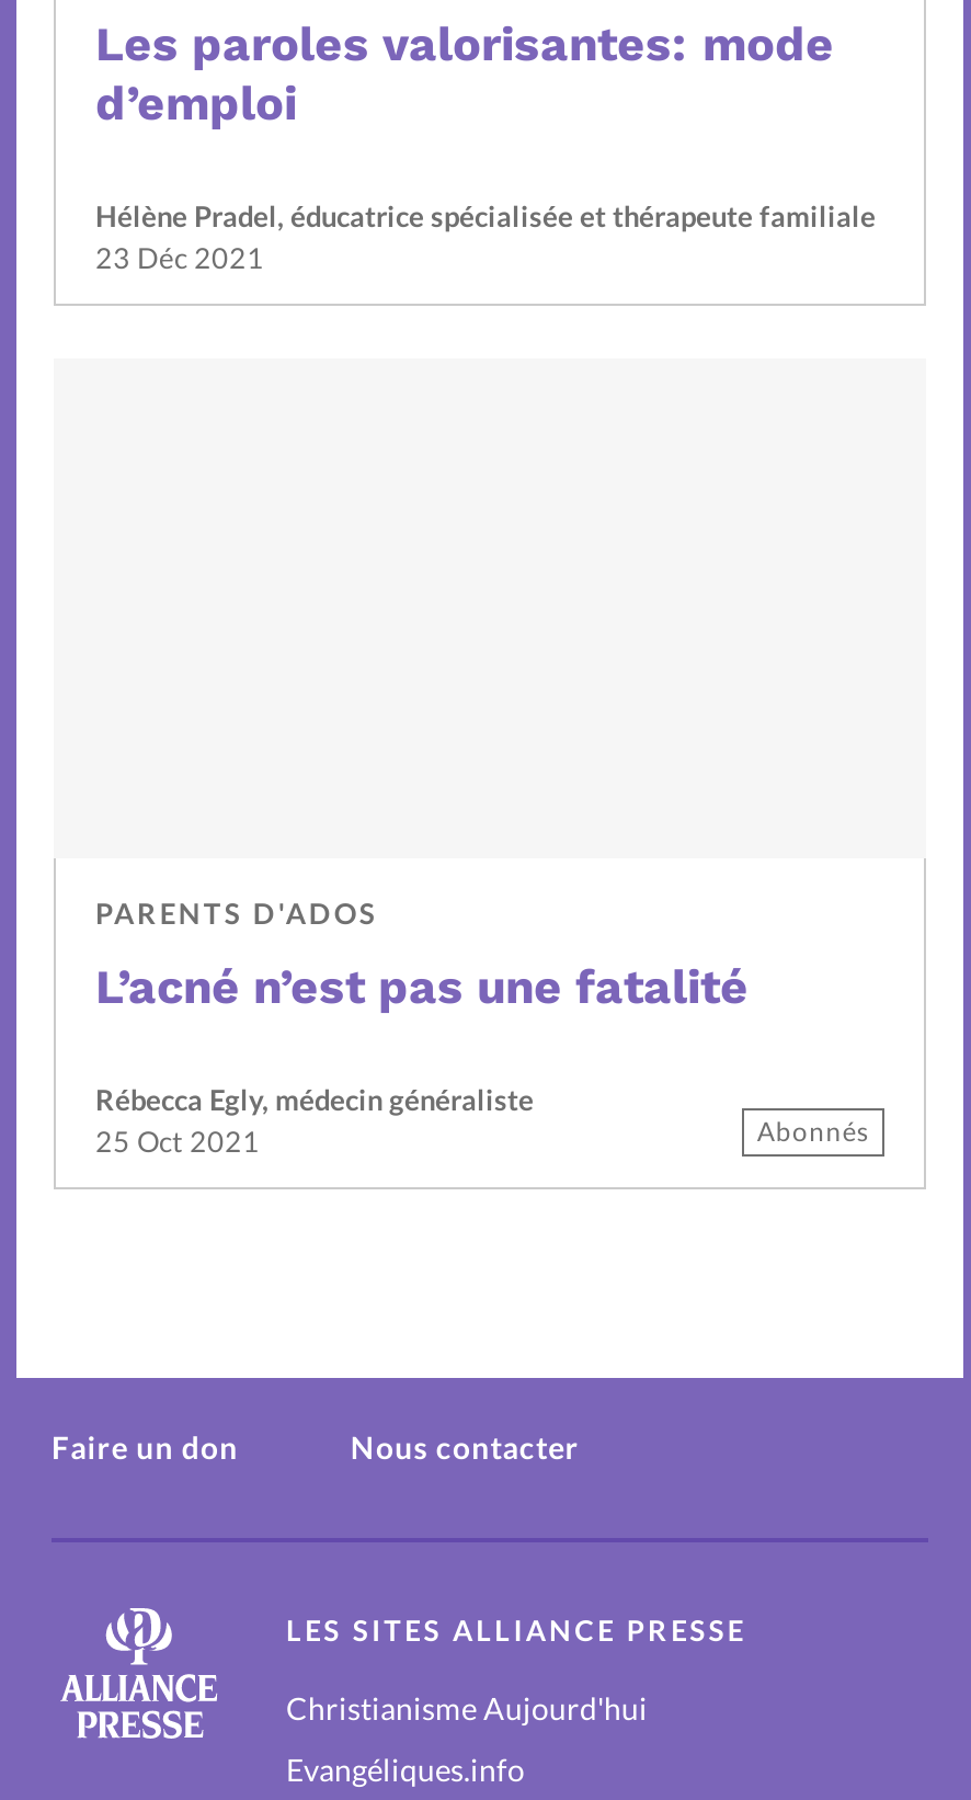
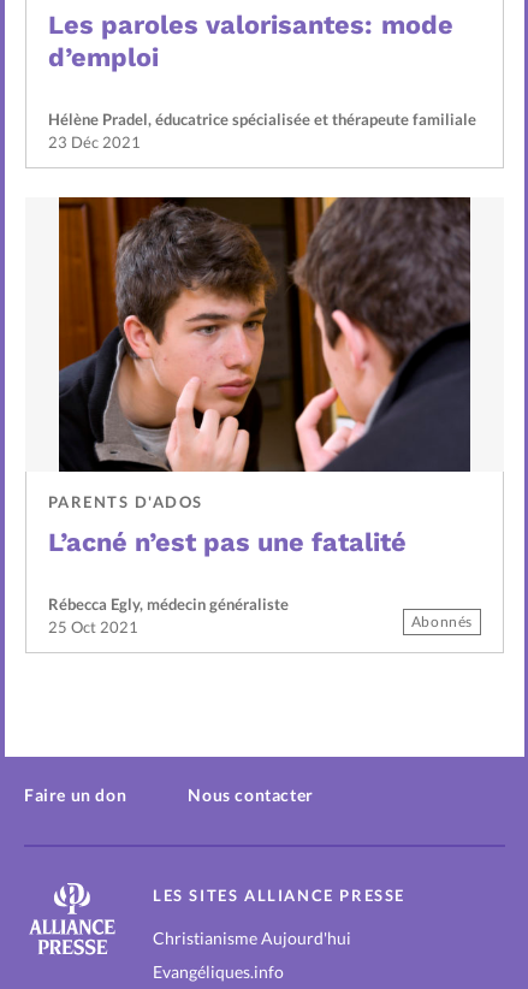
+ [image]
